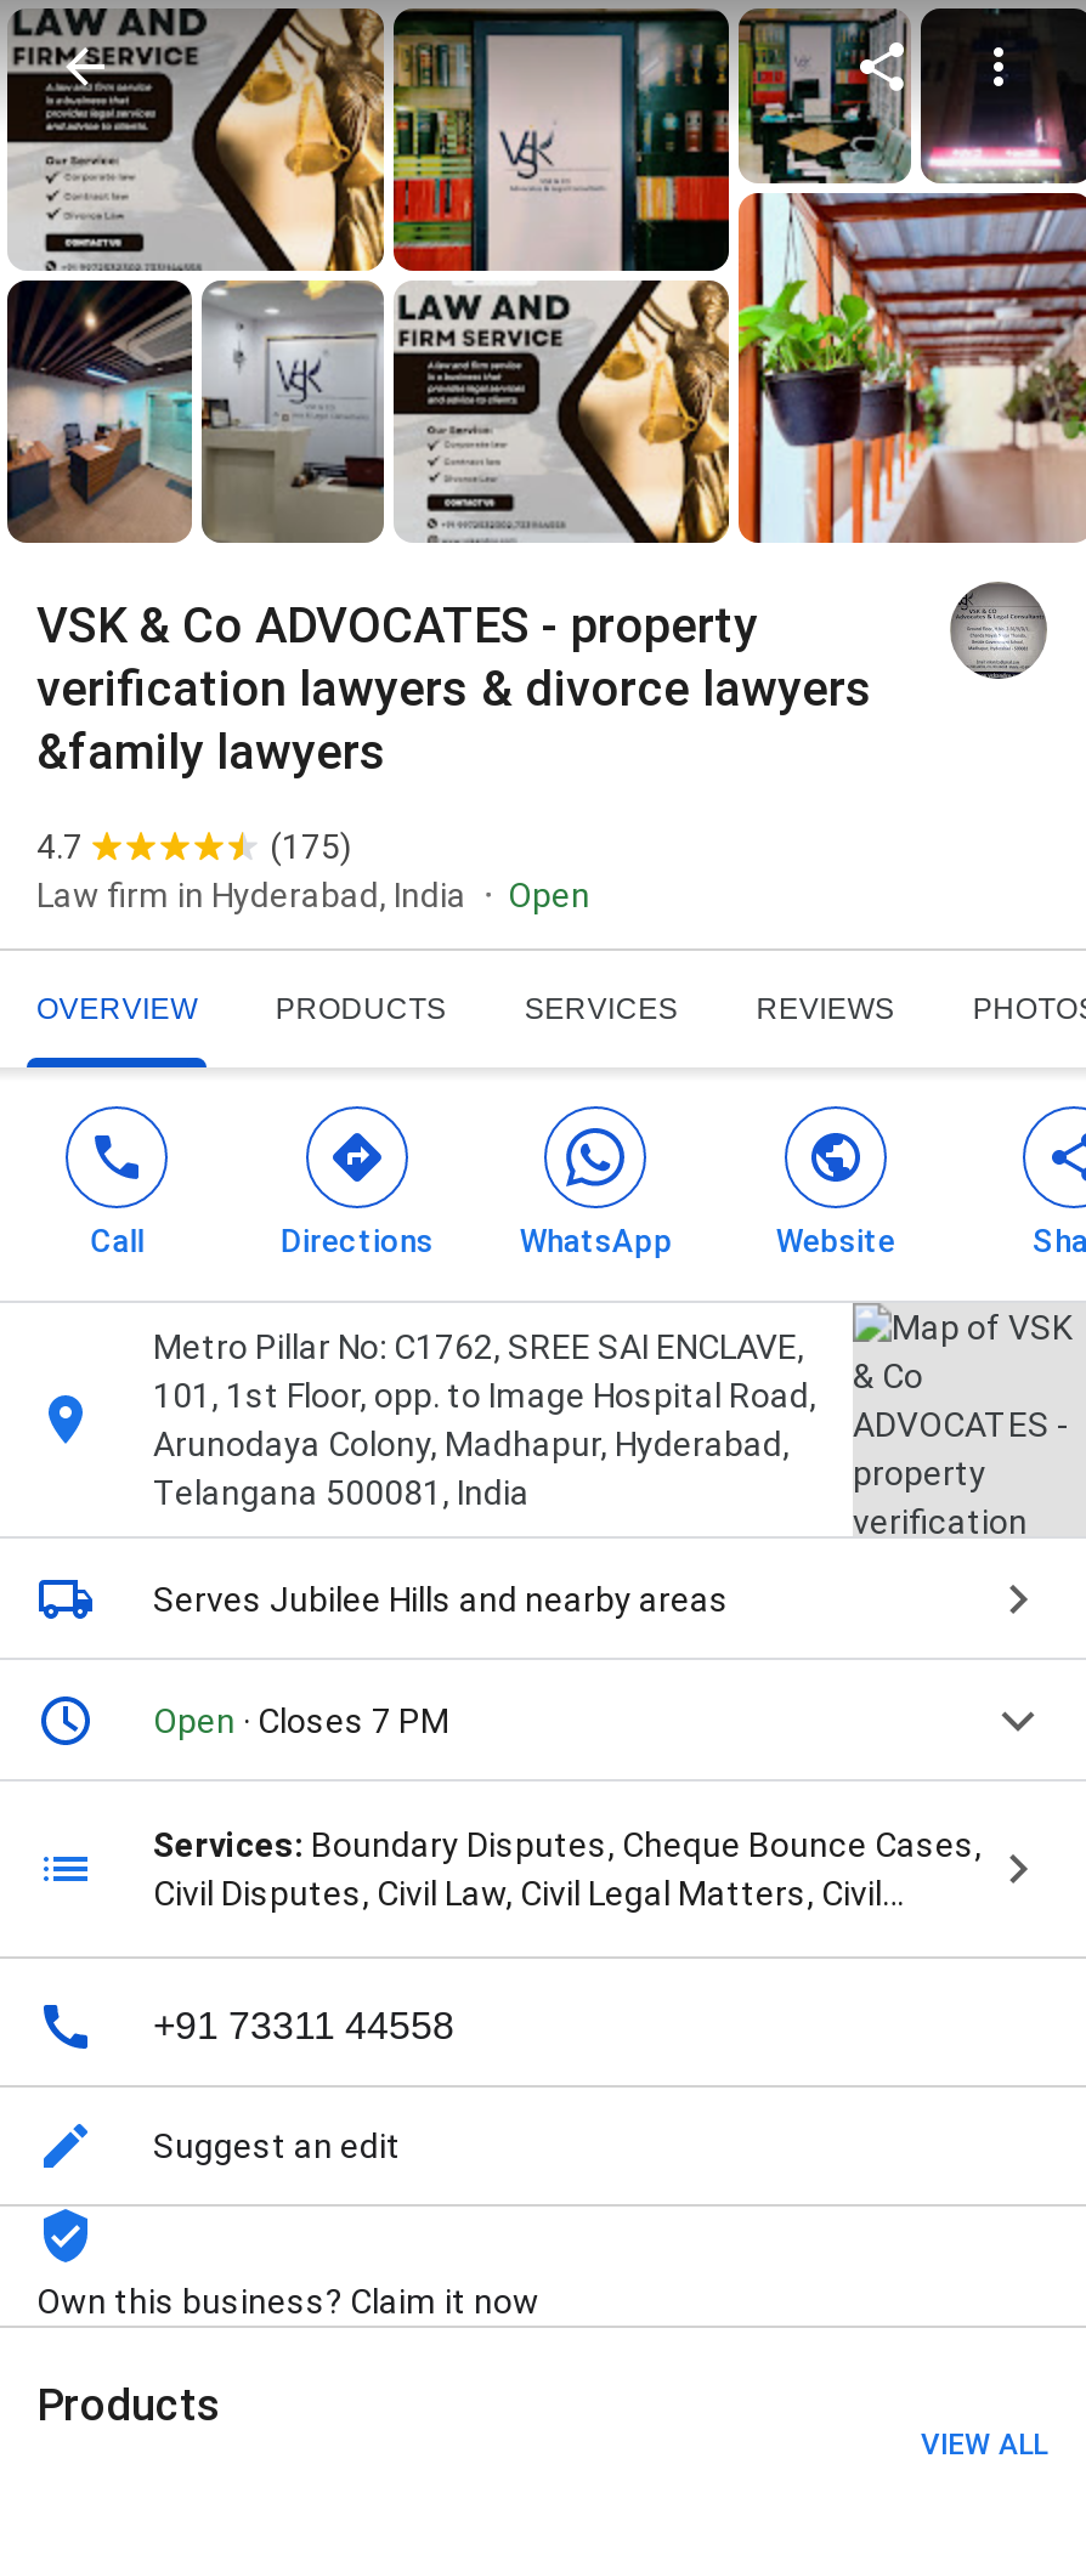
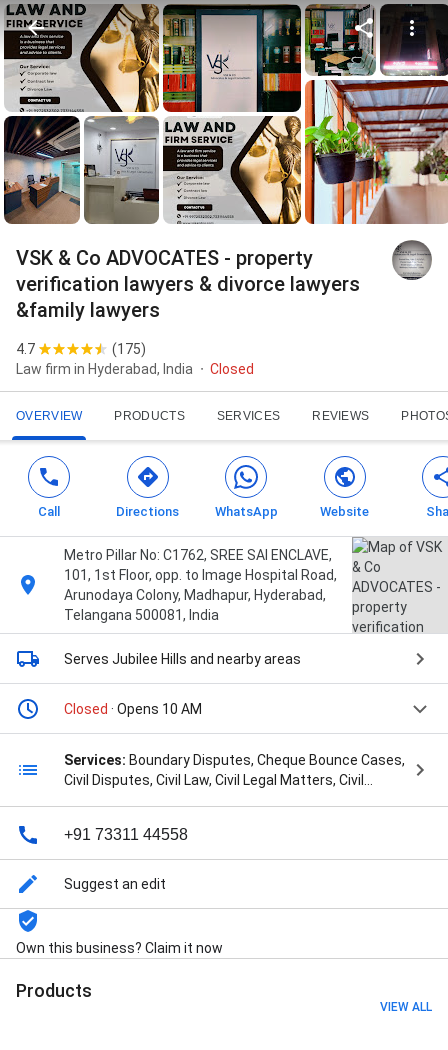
- Open
+ Closed

- Open · Closes 7 PM
+ Closed · Opens 10 AM
